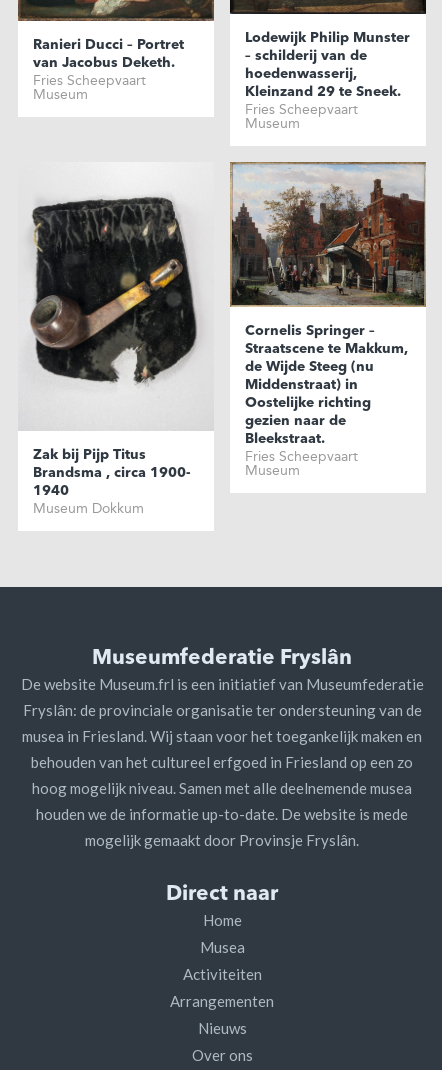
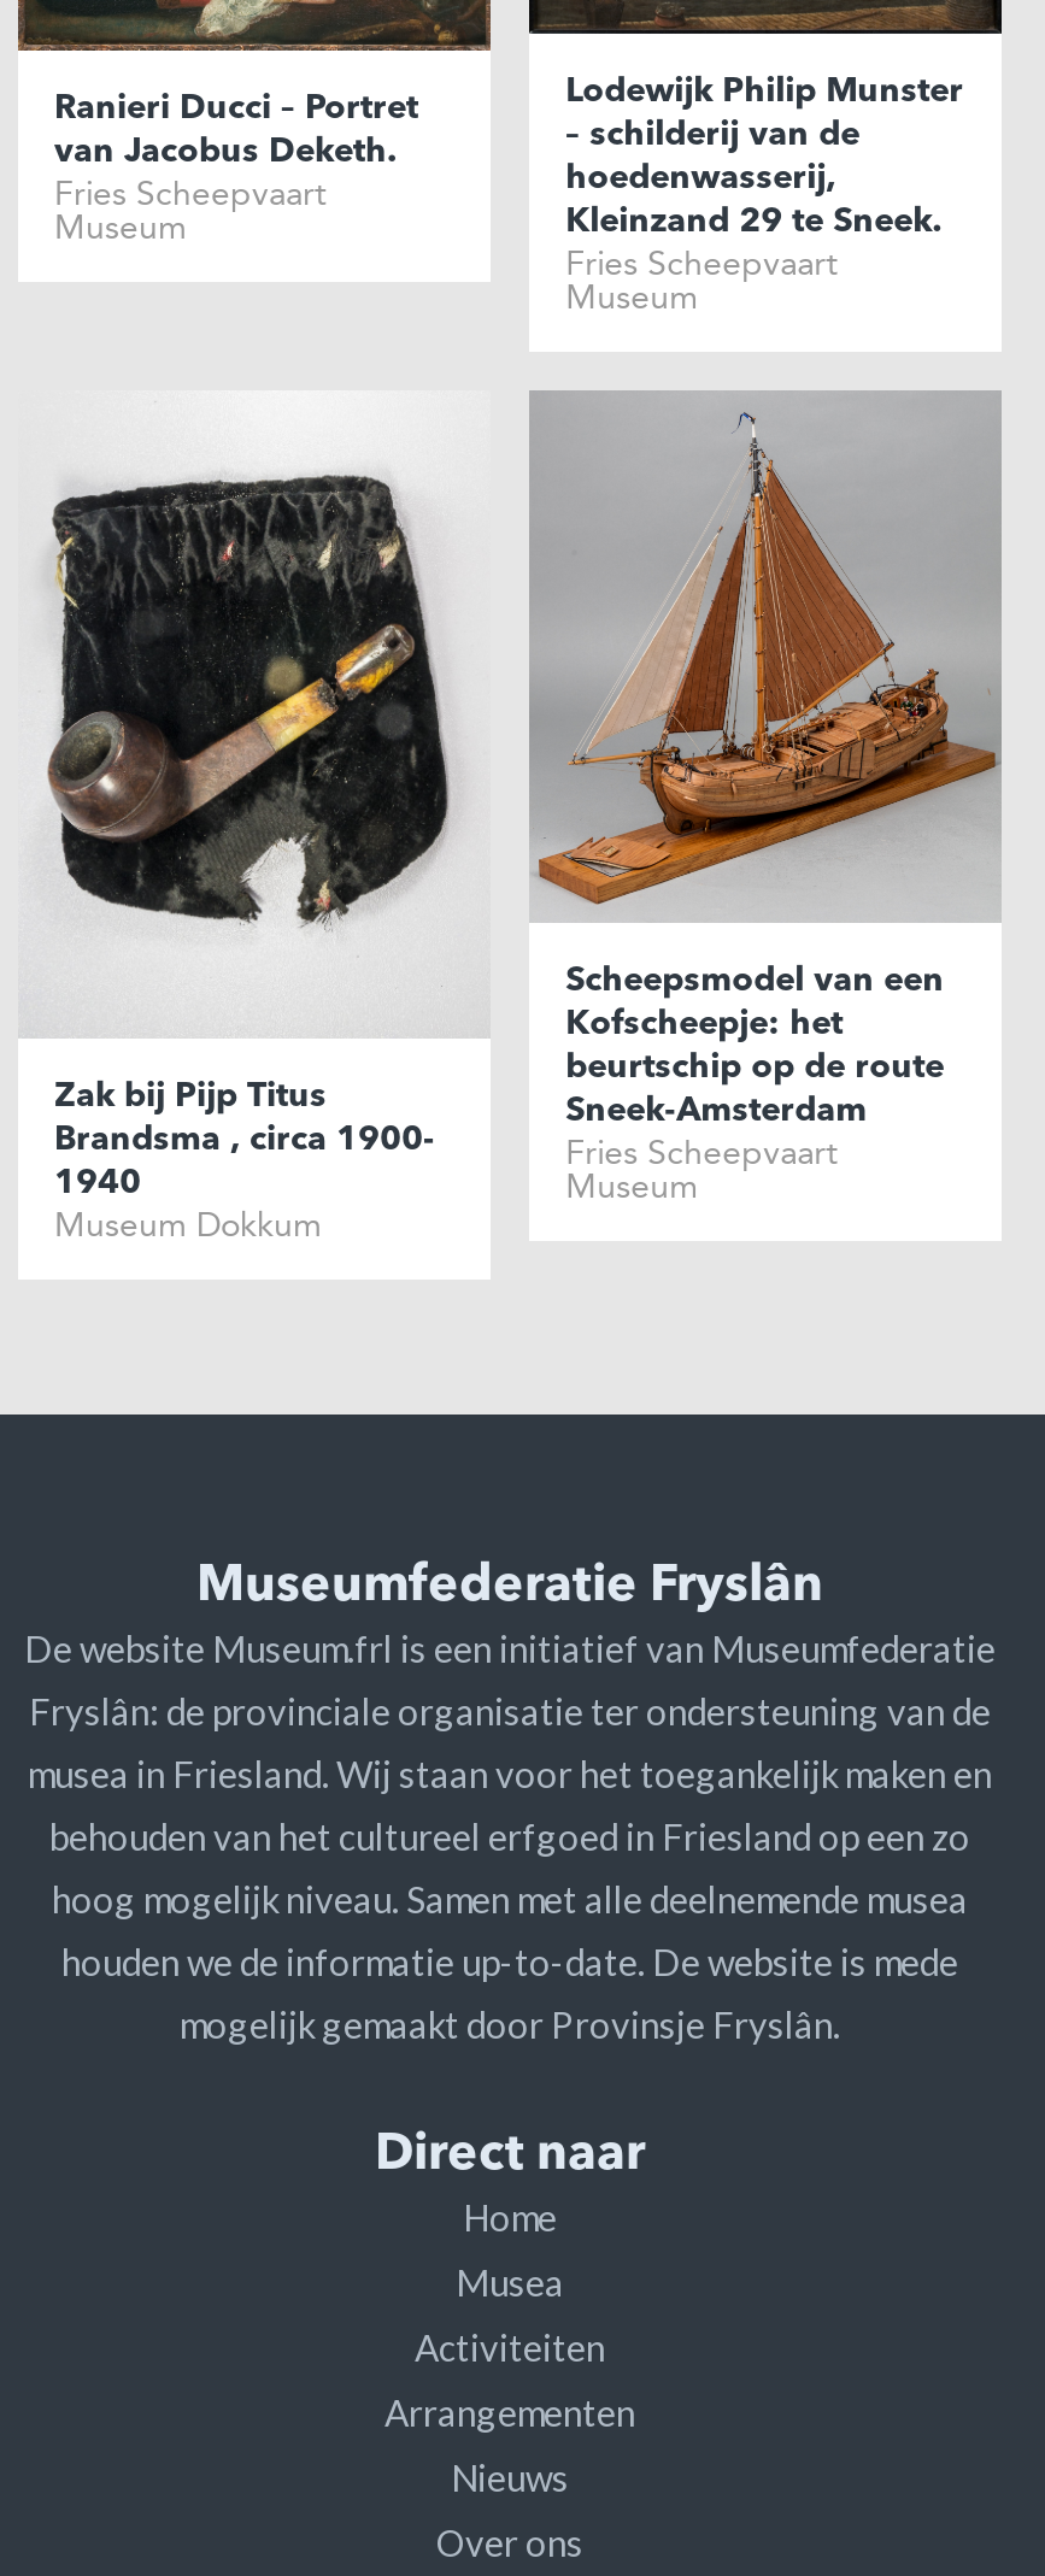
- [image]
- Cornelis Springer –
- Straatscene te Makkum,
- de Wijde Steeg (nu
- Middenstraat) in
- Oostelijke richting
- gezien naar de
- Bleekstraat.
+ [image]
+ Scheepsmodel van een
+ Kofscheepje: het
+ beurtschip op de route
+ Sneek-Amsterdam

moved down: Fries Scheepvaart | Museum
